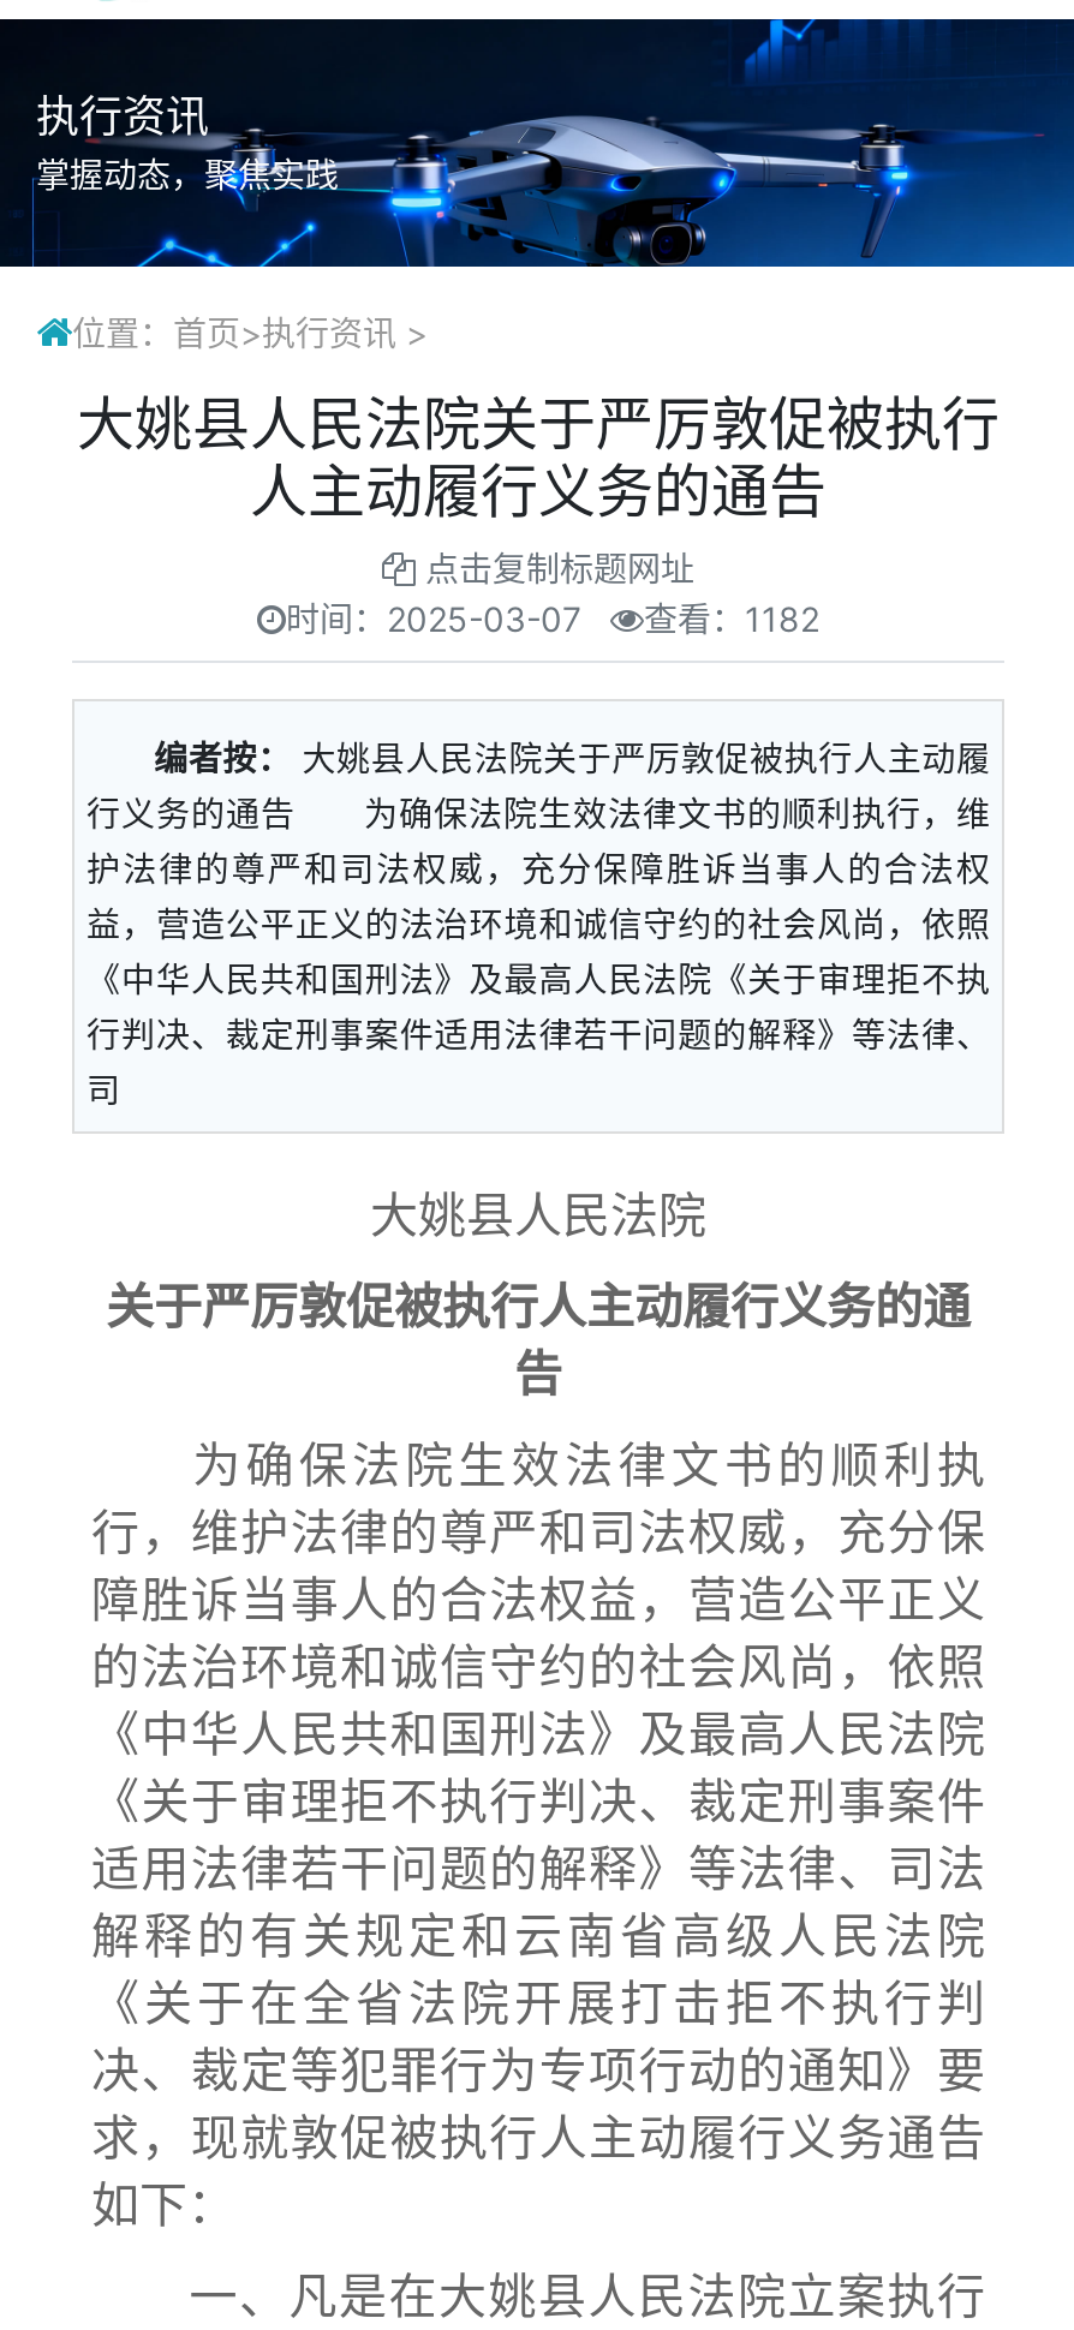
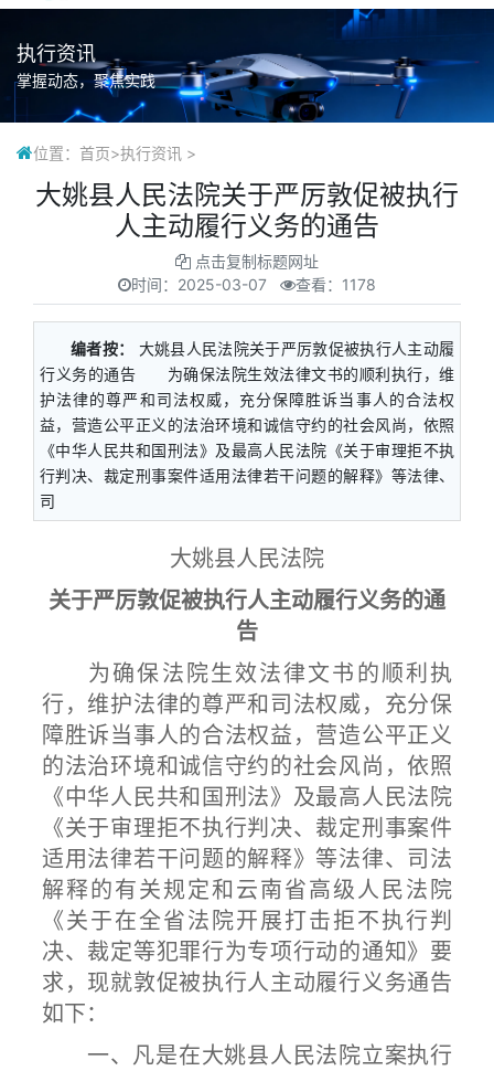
- 时间：2025-03-07 查看：1182
+ 时间：2025-03-07 查看：1178
